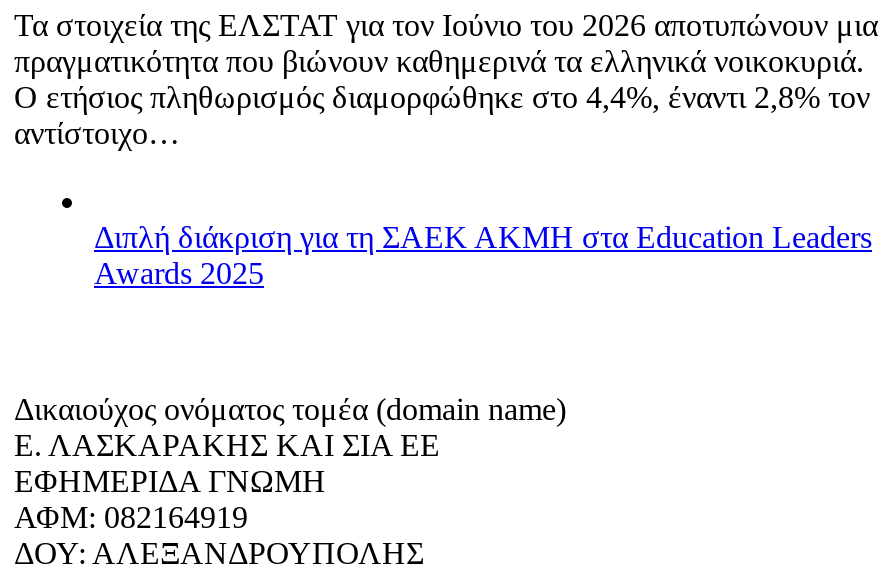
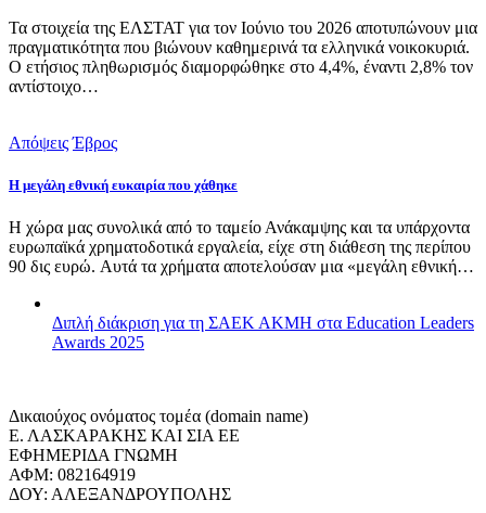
+ Απόψεις Έβρος
+ Η μεγάλη εθνική ευκαιρία που χάθηκε
+ Η χώρα μας συνολικά από το ταμείο Ανάκαμψης και τα υπάρχοντα
+ ευρωπαϊκά χρηματοδοτικά εργαλεία, είχε στη διάθεση της περίπου
+ 90 δις ευρώ. Αυτά τα χρήματα αποτελούσαν μια «μεγάλη εθνική…
